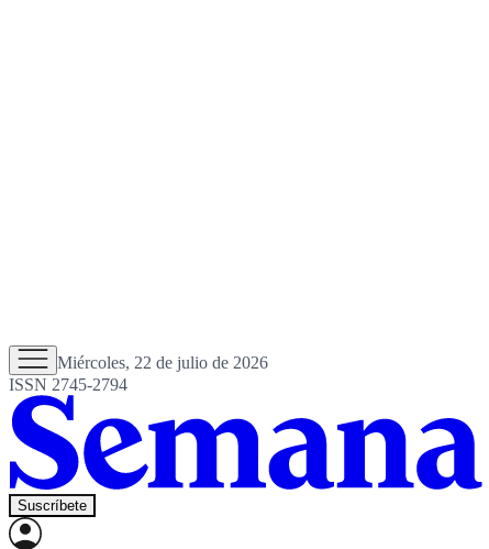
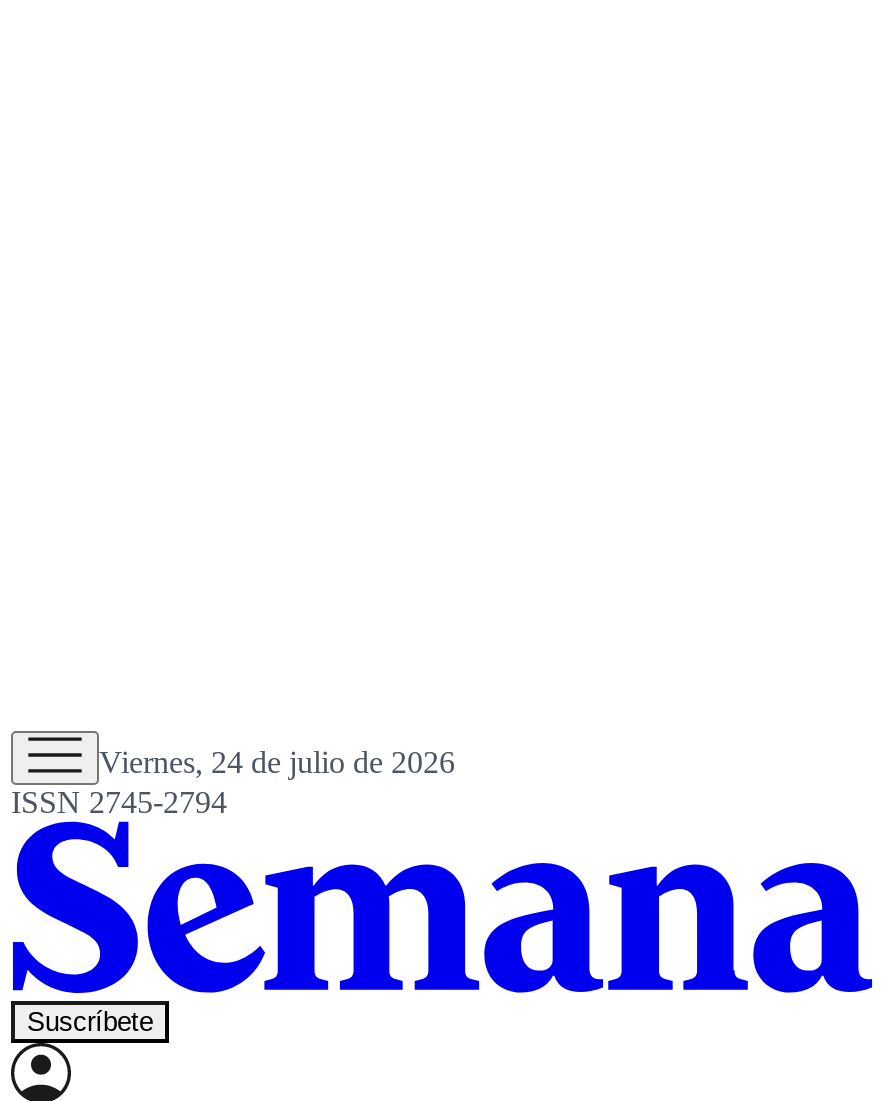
- Miércoles, 22 de julio de 2026
+ Viernes, 24 de julio de 2026
